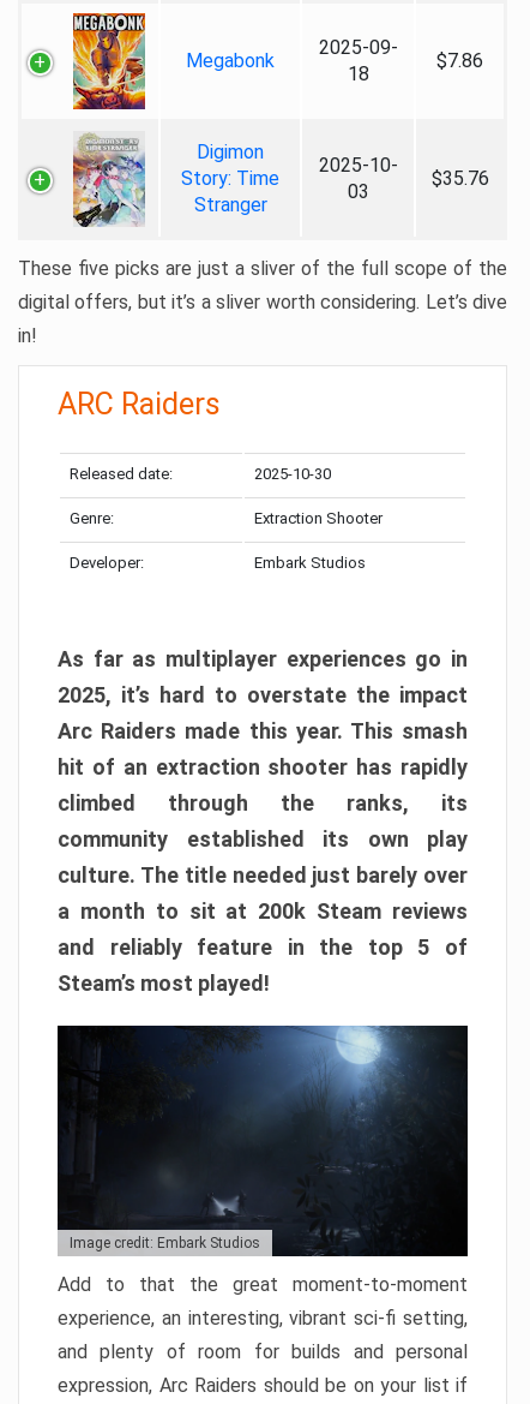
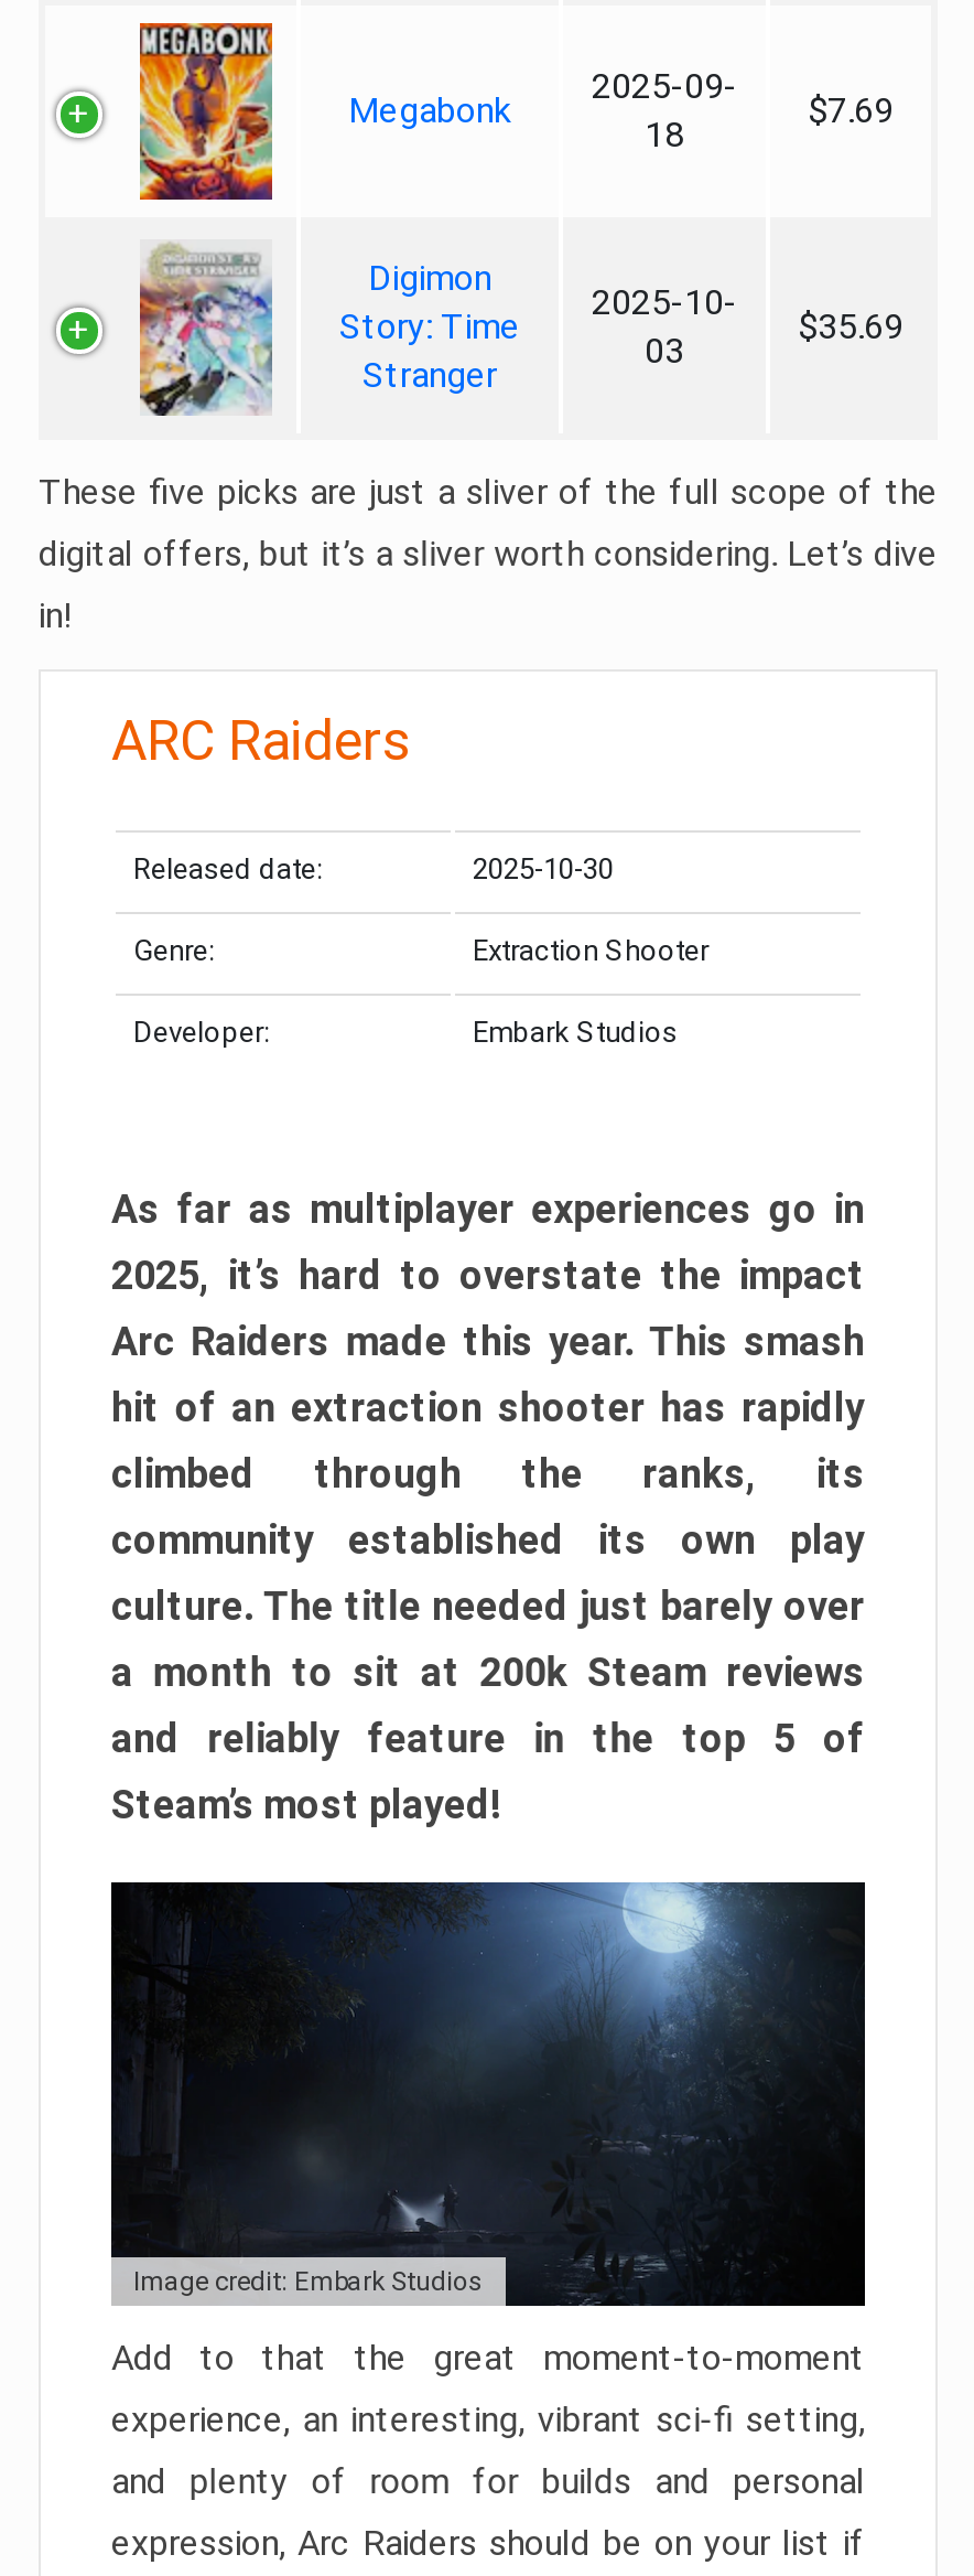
- $7.86
+ $7.69

- $35.76
+ $35.69
